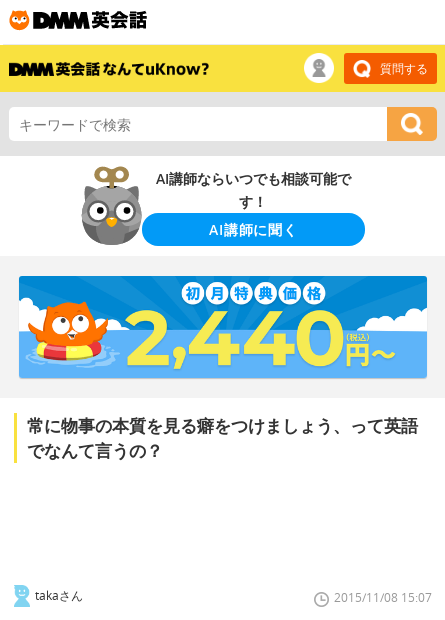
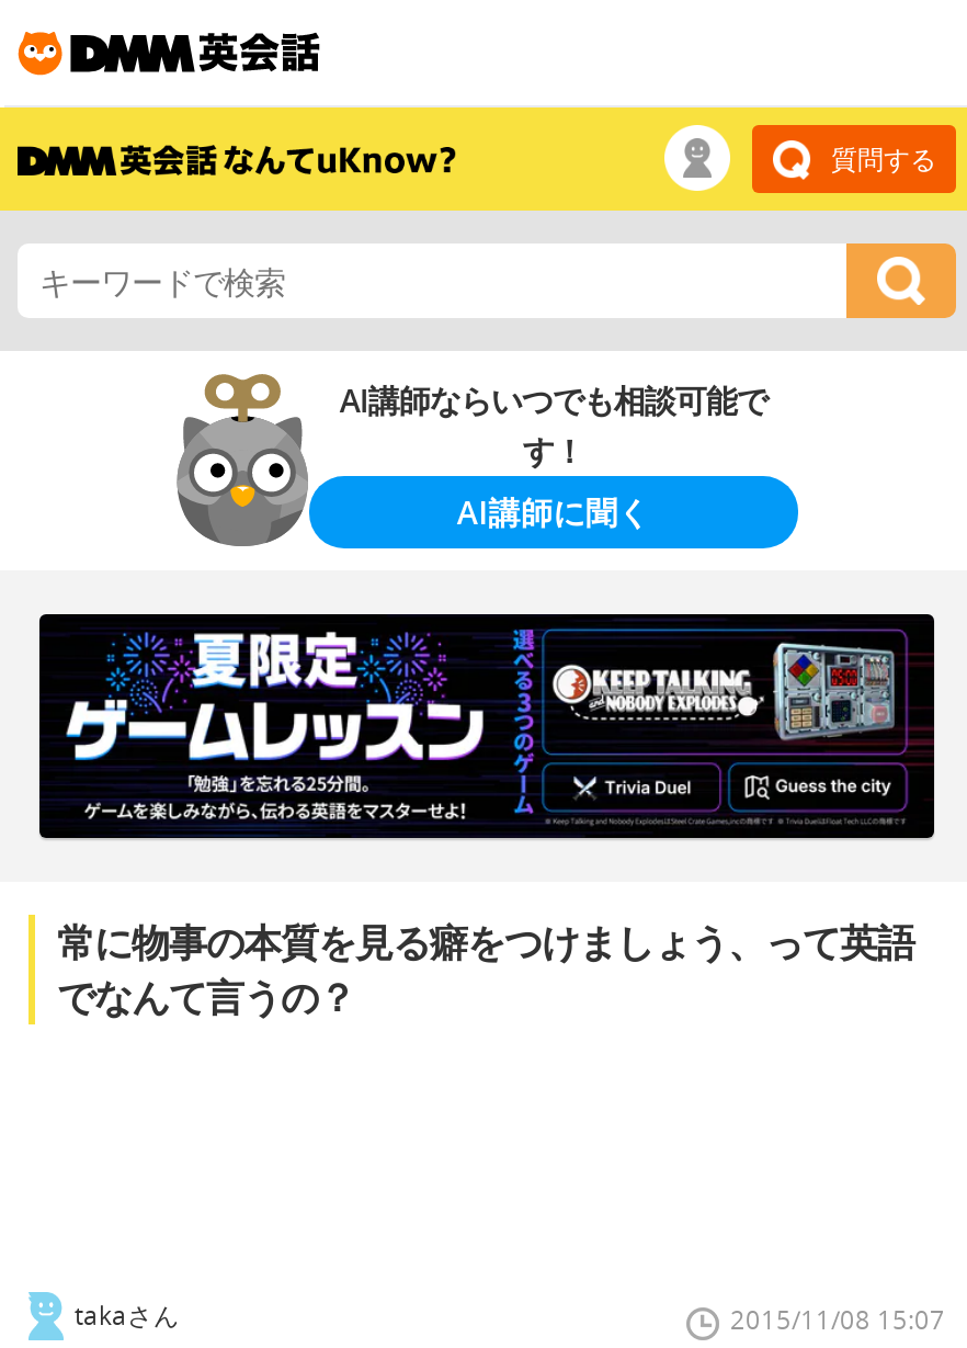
- [image]
+ [image]
